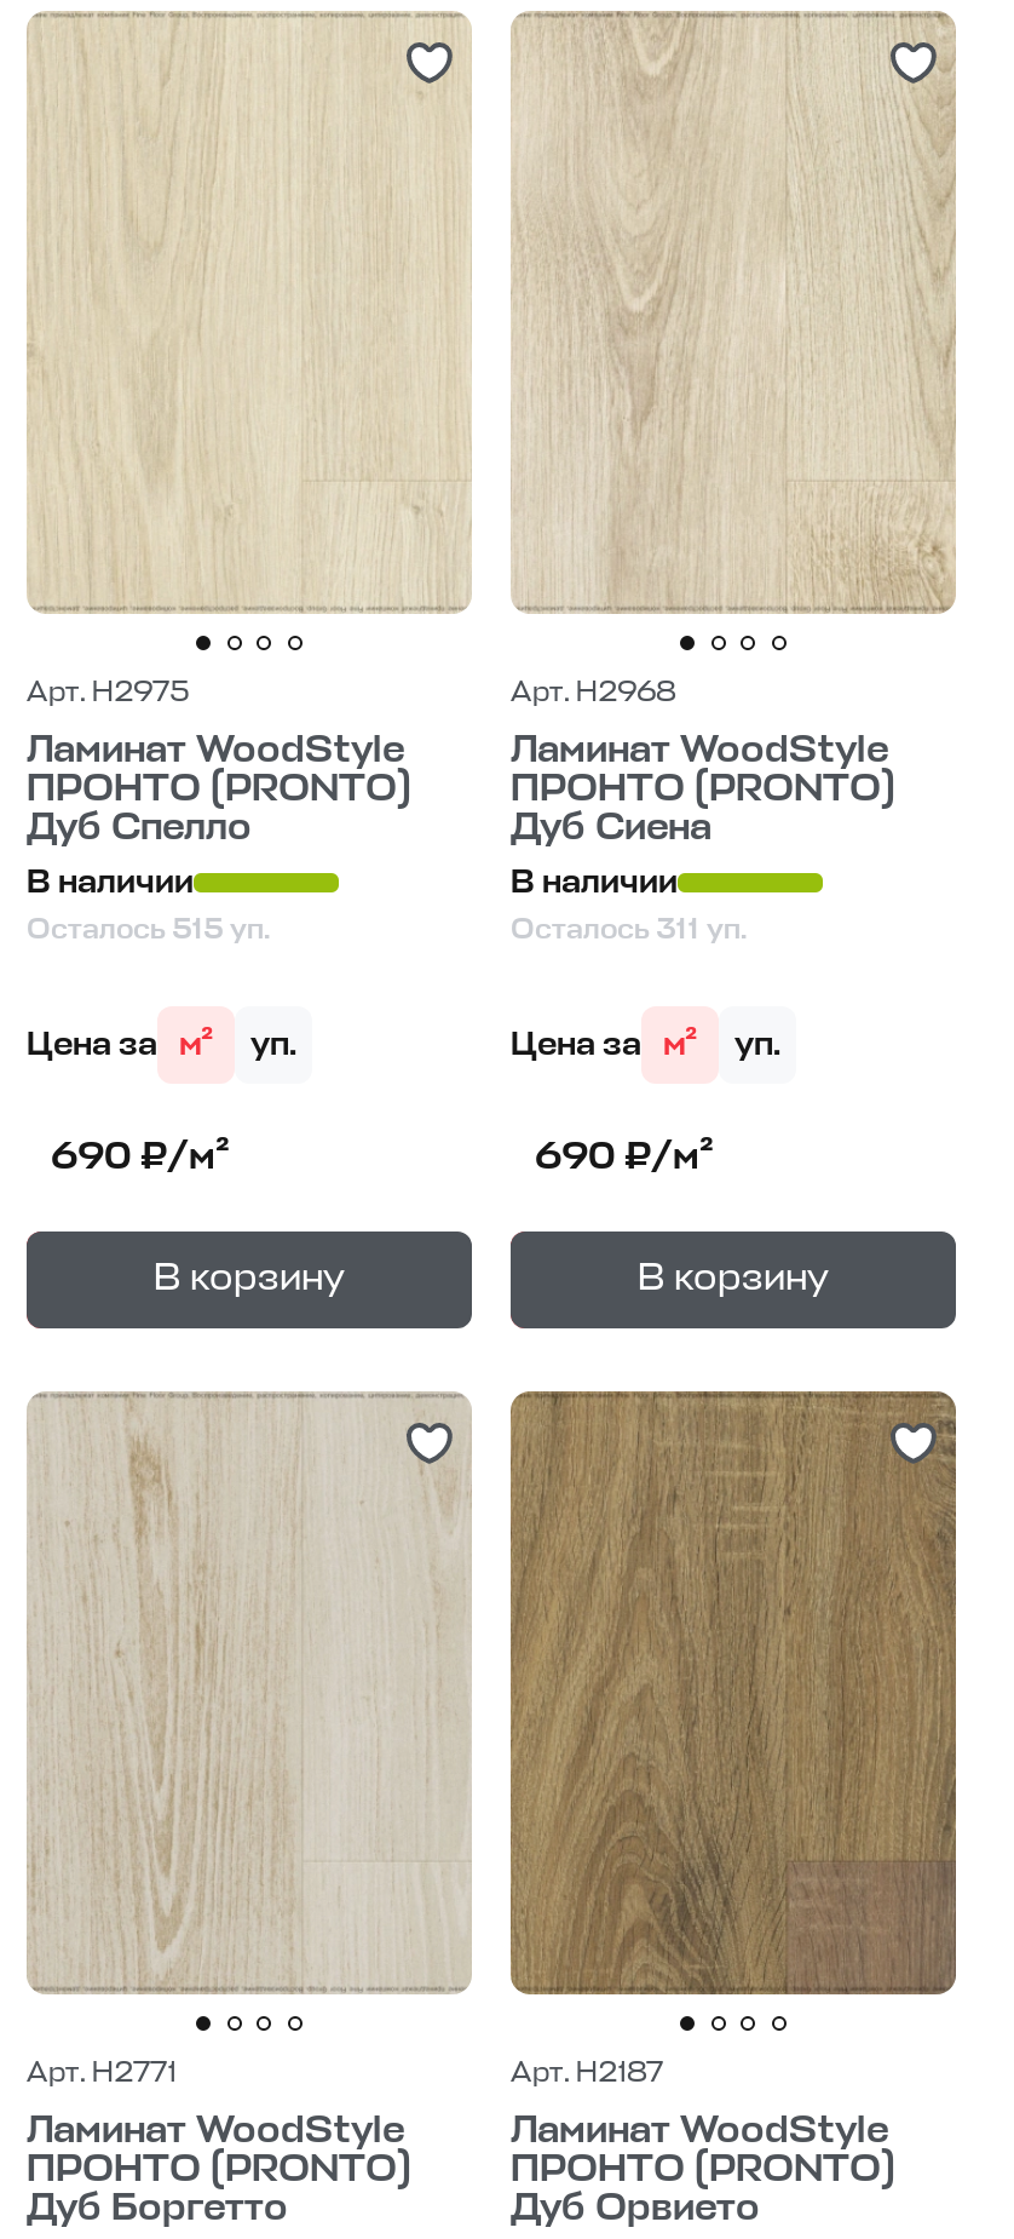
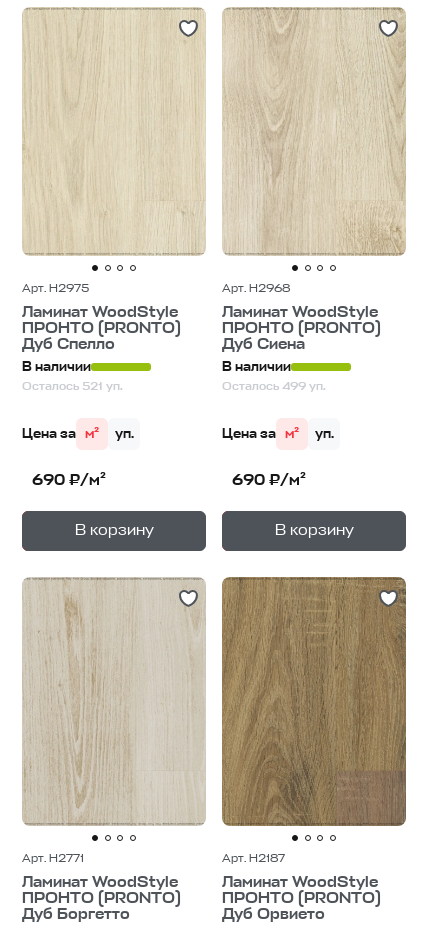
- Осталось 515 уп.
+ Осталось 521 уп.

- Осталось 311 уп.
+ Осталось 499 уп.
